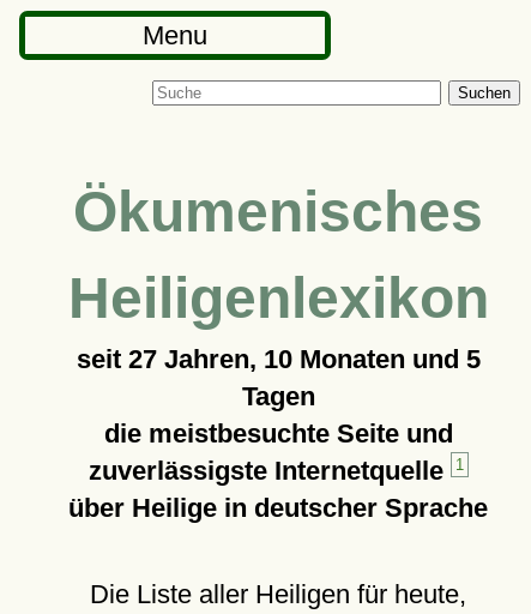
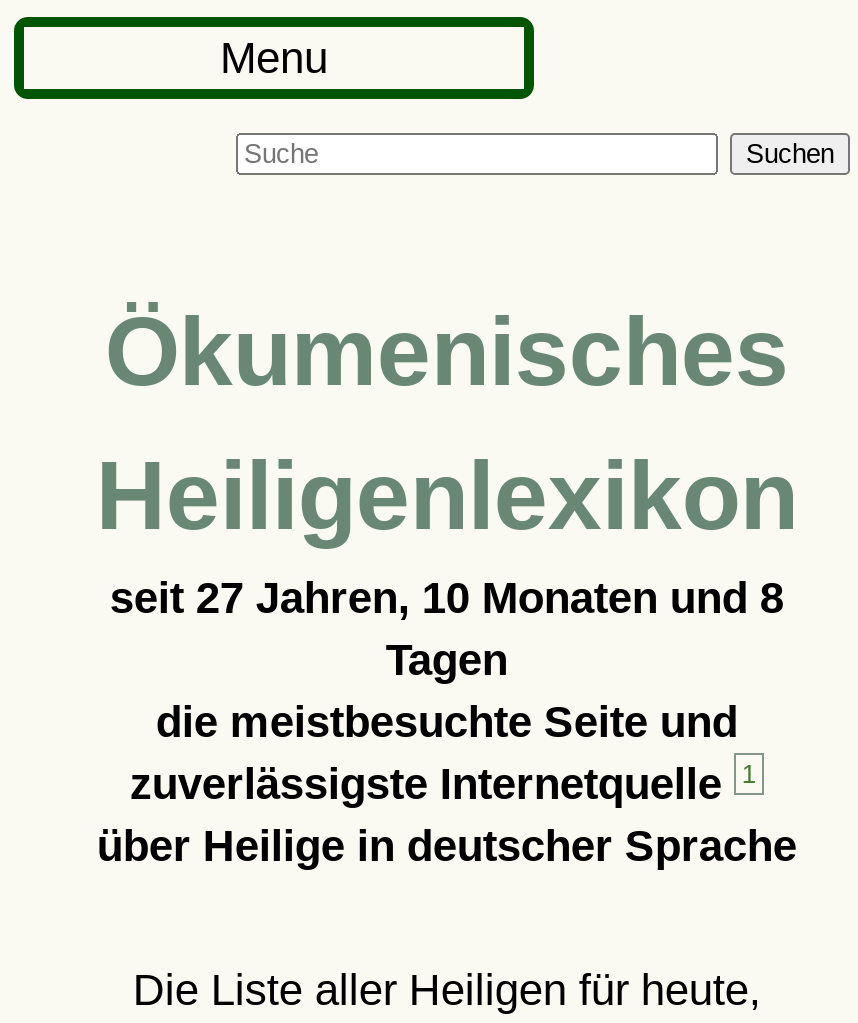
- seit 27 Jahren, 10 Monaten und 5
+ seit 27 Jahren, 10 Monaten und 8
